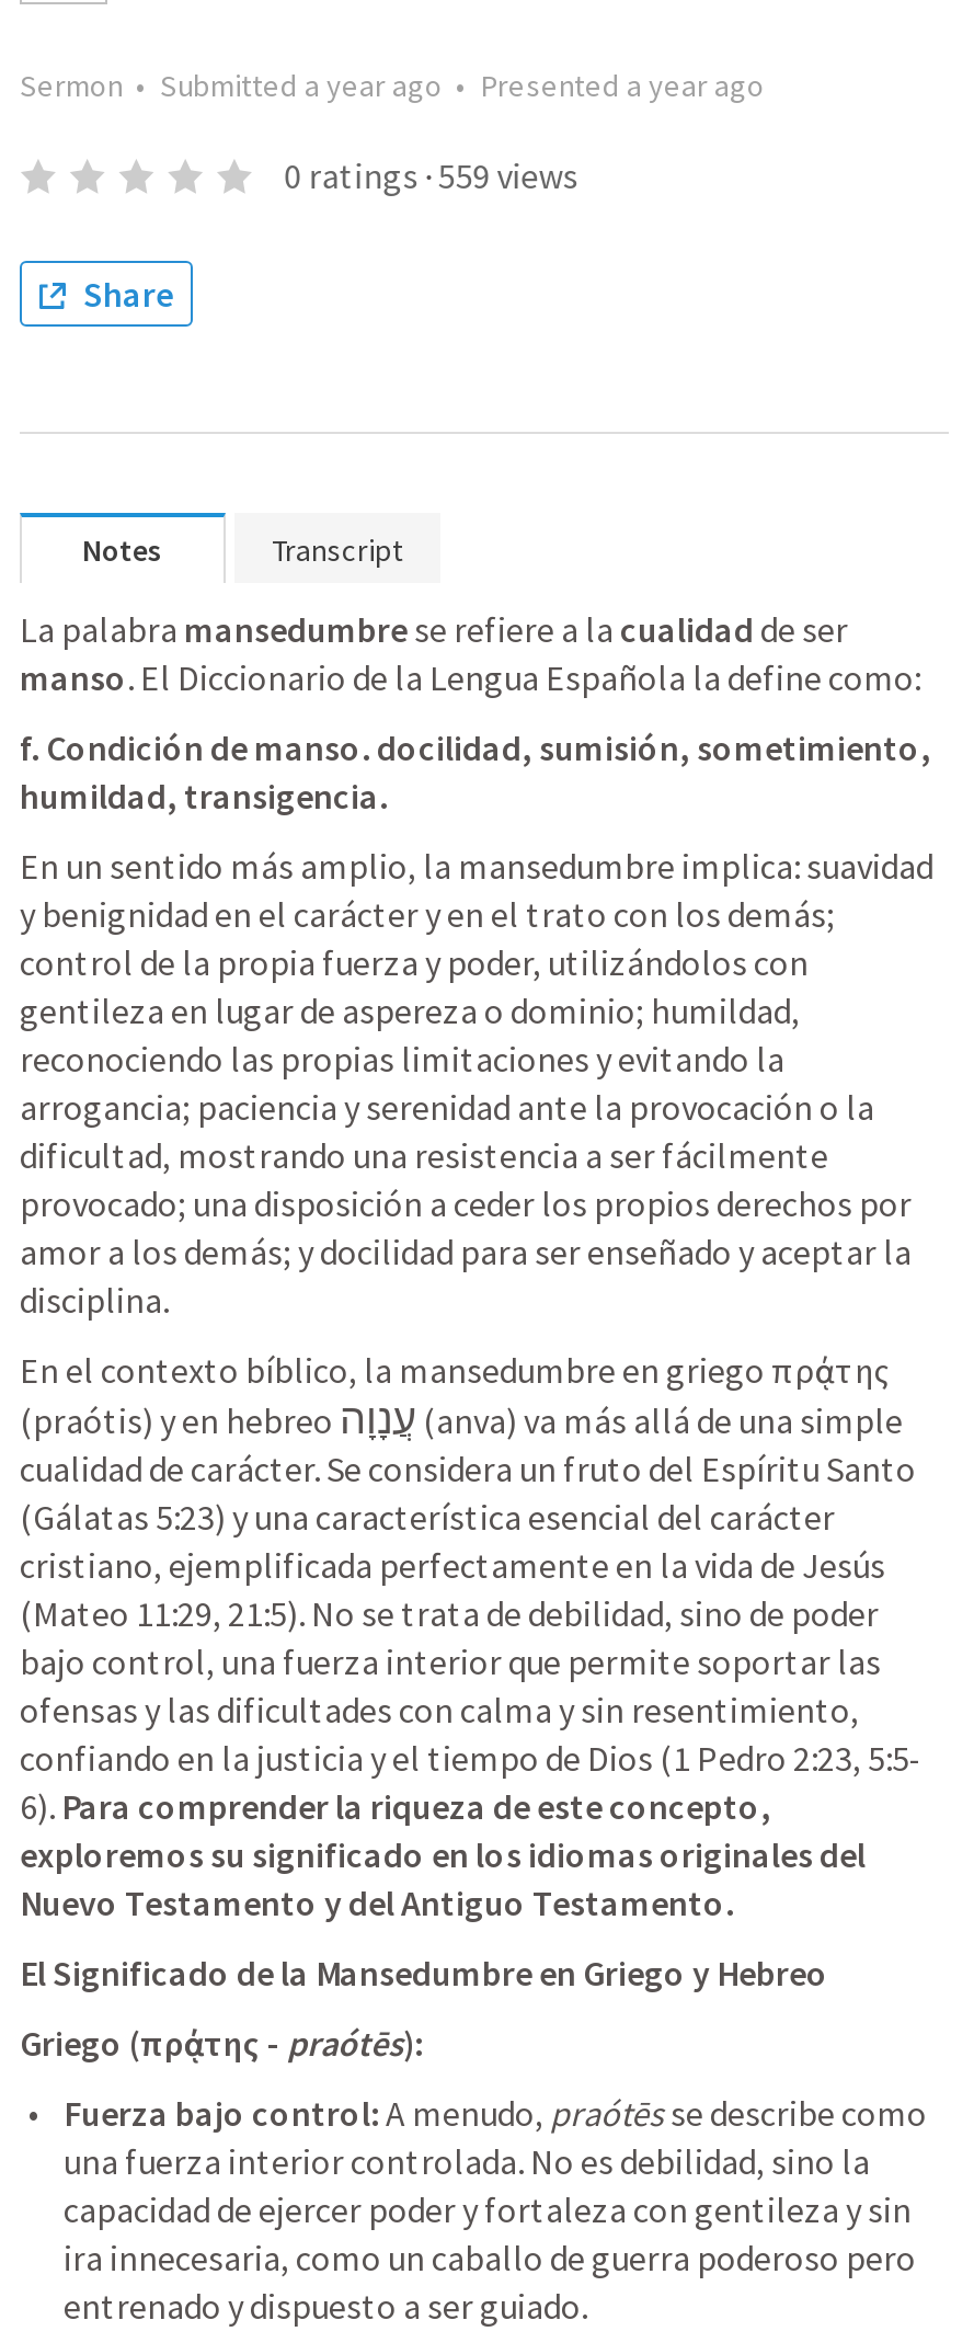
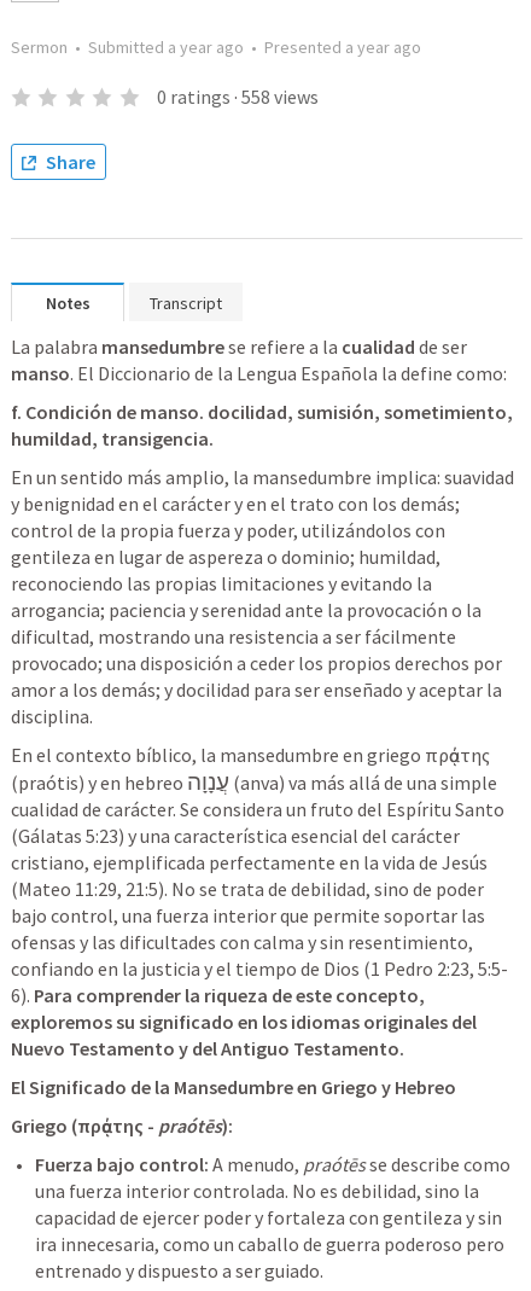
- 0 ratings · 559 views
+ 0 ratings · 558 views
